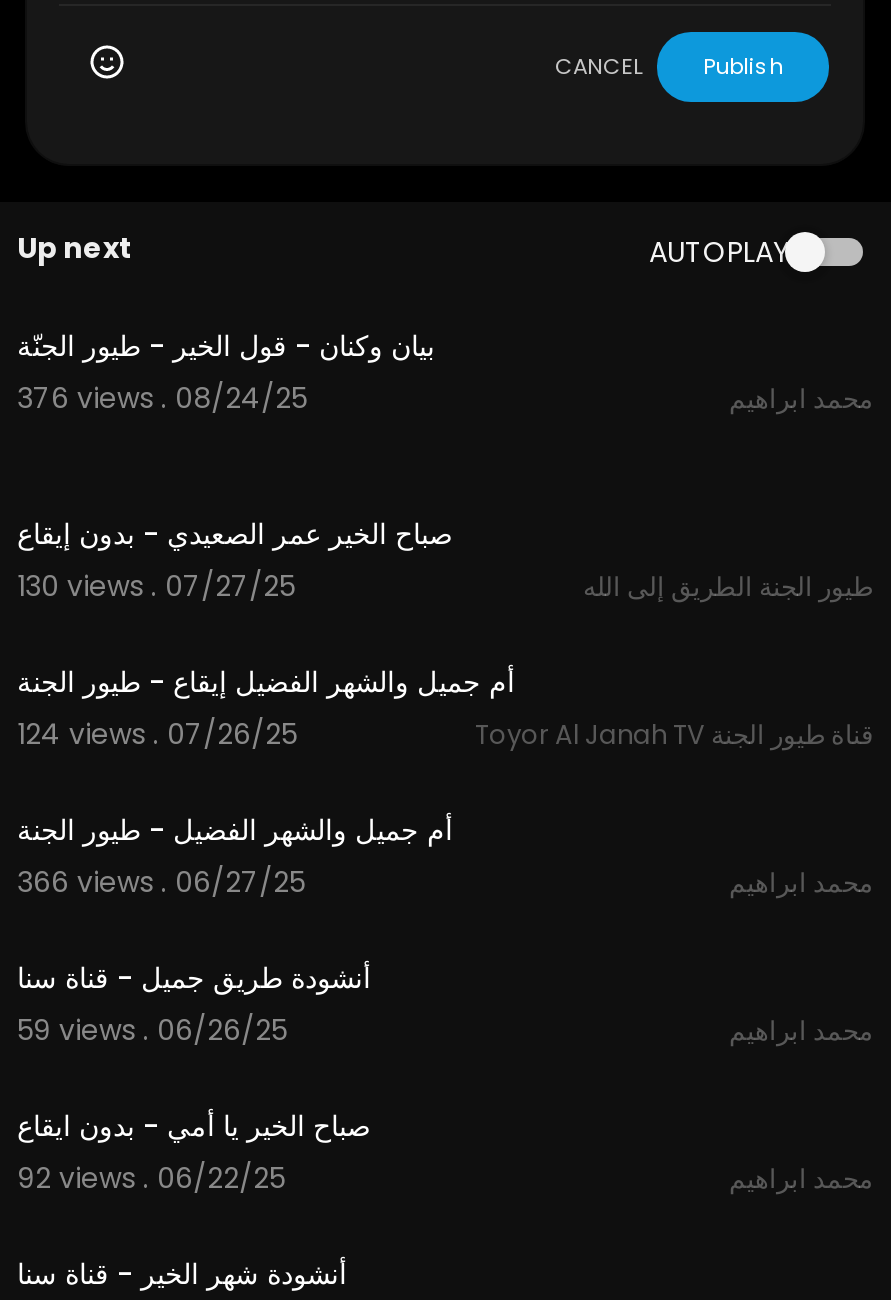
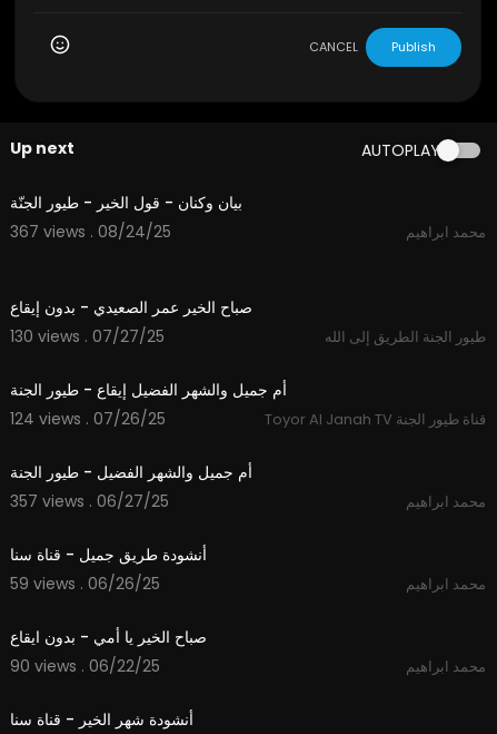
- 376 views . 08/24/25
+ 367 views . 08/24/25

- 366 views . 06/27/25
+ 357 views . 06/27/25

- 92 views . 06/22/25
+ 90 views . 06/22/25
